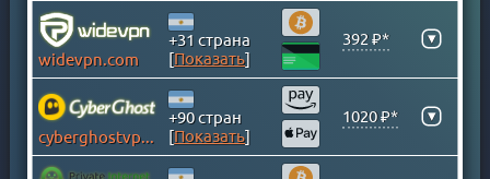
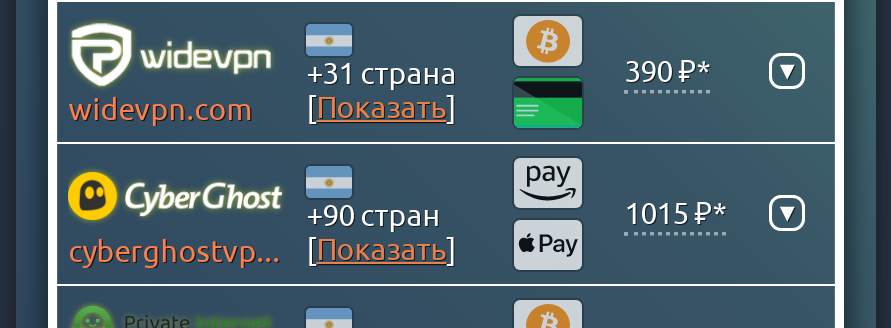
- 392 ₽*
+ 390 ₽*

- 1020 ₽*
+ 1015 ₽*
